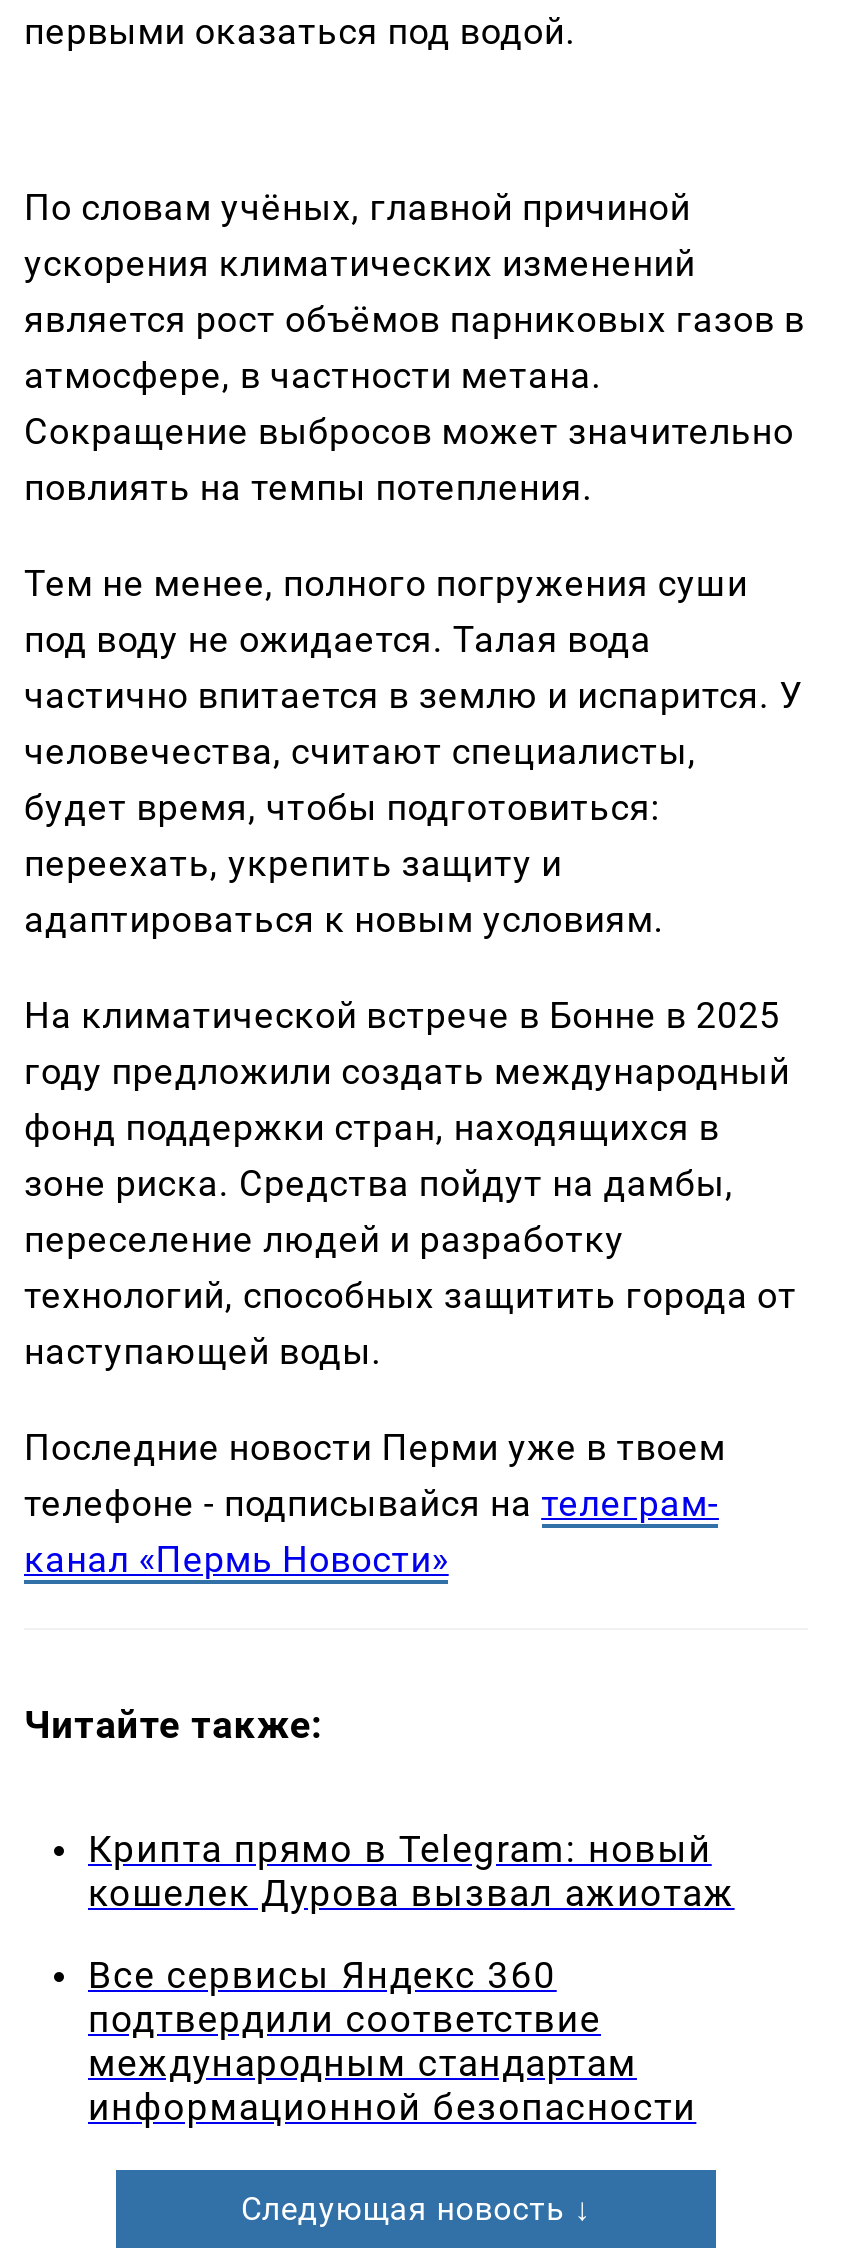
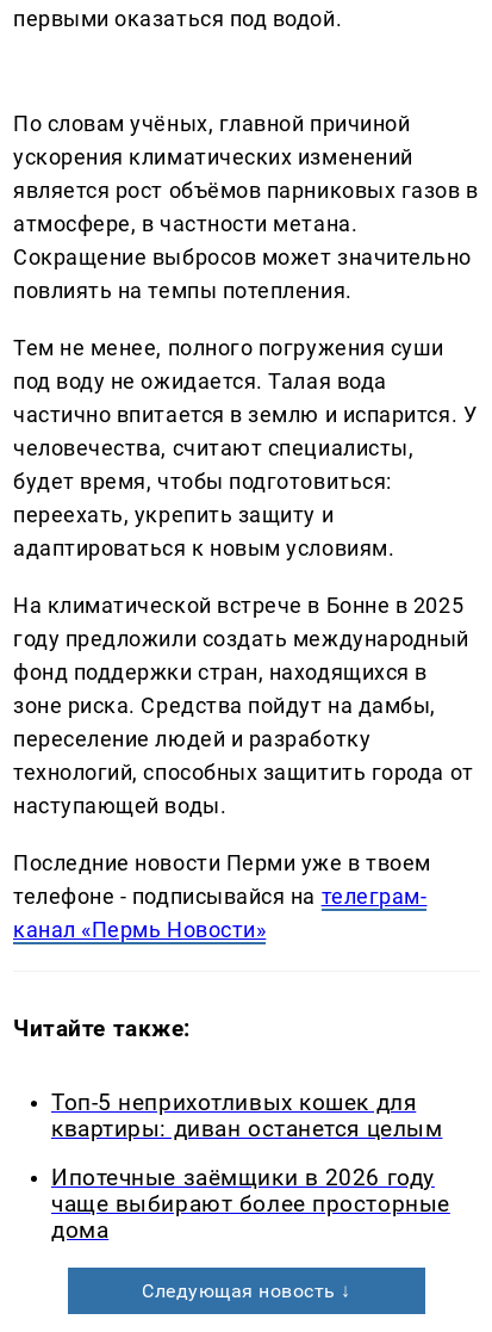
- Крипта прямо в Telegram: новый
- кошелек Дурова вызвал ажиотаж
+ Топ-5 неприхотливых кошек для
+ квартиры: диван останется целым

- Все сервисы Яндекс 360
- подтвердили соответствие
- международным стандартам
- информационной безопасности
+ Ипотечные заёмщики в 2026 году
+ чаще выбирают более просторные
+ дома
